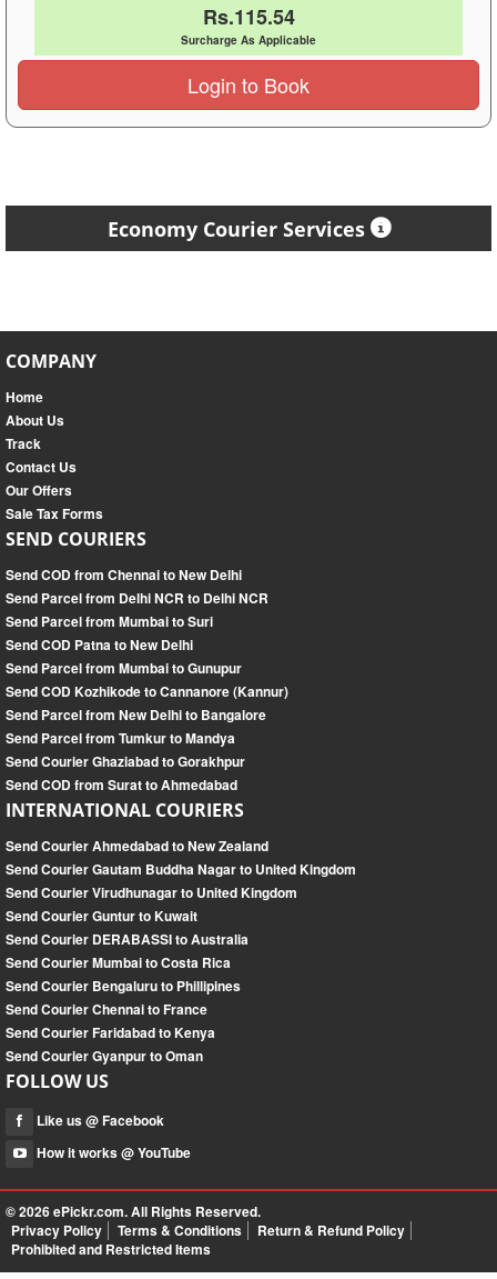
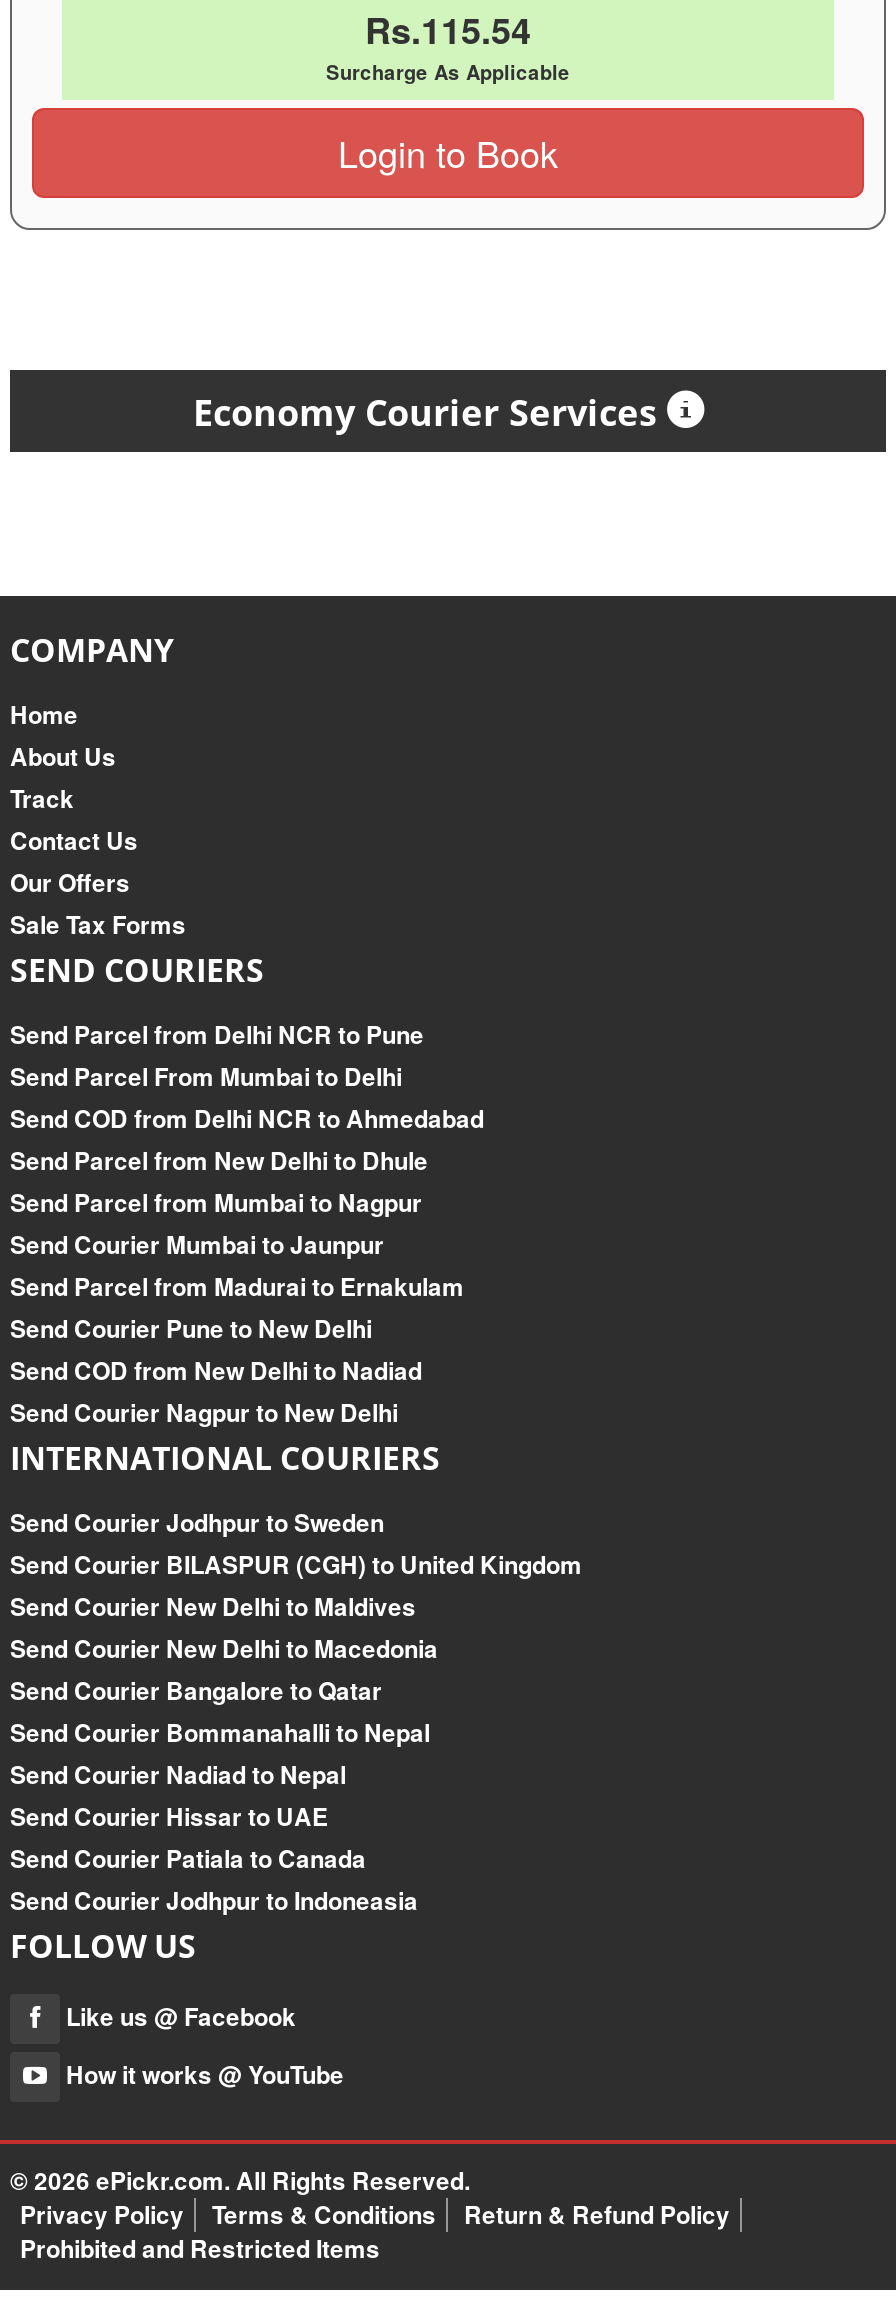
- Send COD from Chennai to New Delhi
- Send Parcel from Delhi NCR to Delhi NCR
- Send Parcel from Mumbai to Suri
- Send COD Patna to New Delhi
- Send Parcel from Mumbai to Gunupur
- Send COD Kozhikode to Cannanore (Kannur)
- Send Parcel from New Delhi to Bangalore
- Send Parcel from Tumkur to Mandya
- Send Courier Ghaziabad to Gorakhpur
- Send COD from Surat to Ahmedabad
+ Send Parcel from Delhi NCR to Pune
+ Send Parcel From Mumbai to Delhi
+ Send COD from Delhi NCR to Ahmedabad
+ Send Parcel from New Delhi to Dhule
+ Send Parcel from Mumbai to Nagpur
+ Send Courier Mumbai to Jaunpur
+ Send Parcel from Madurai to Ernakulam
+ Send Courier Pune to New Delhi
+ Send COD from New Delhi to Nadiad
+ Send Courier Nagpur to New Delhi

- Send Courier Ahmedabad to New Zealand
- Send Courier Gautam Buddha Nagar to United Kingdom
- Send Courier Virudhunagar to United Kingdom
- Send Courier Guntur to Kuwait
- Send Courier DERABASSI to Australia
- Send Courier Mumbai to Costa Rica
- Send Courier Bengaluru to Phillipines
- Send Courier Chennai to France
- Send Courier Faridabad to Kenya
- Send Courier Gyanpur to Oman
+ Send Courier Jodhpur to Sweden
+ Send Courier BILASPUR (CGH) to United Kingdom
+ Send Courier New Delhi to Maldives
+ Send Courier New Delhi to Macedonia
+ Send Courier Bangalore to Qatar
+ Send Courier Bommanahalli to Nepal
+ Send Courier Nadiad to Nepal
+ Send Courier Hissar to UAE
+ Send Courier Patiala to Canada
+ Send Courier Jodhpur to Indoneasia
